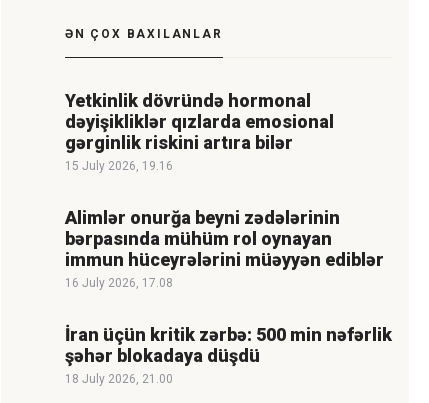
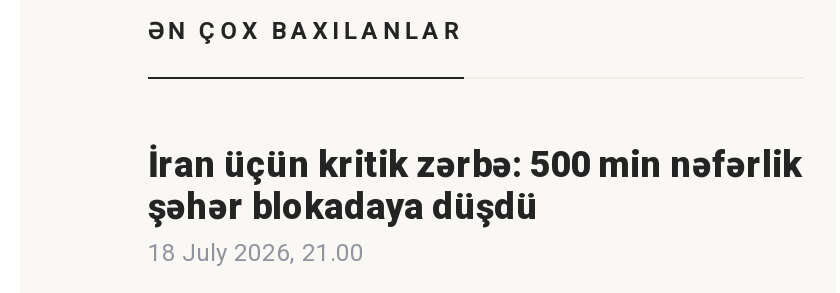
- Yetkinlik dövründə hormonal
- dəyişikliklər qızlarda emosional
- gərginlik riskini artıra bilər
- 15 July 2026, 19.16
- Alimlər onurğa beyni zədələrinin
- bərpasında mühüm rol oynayan
- immun hüceyrələrini müəyyən ediblər
- 16 July 2026, 17.08
